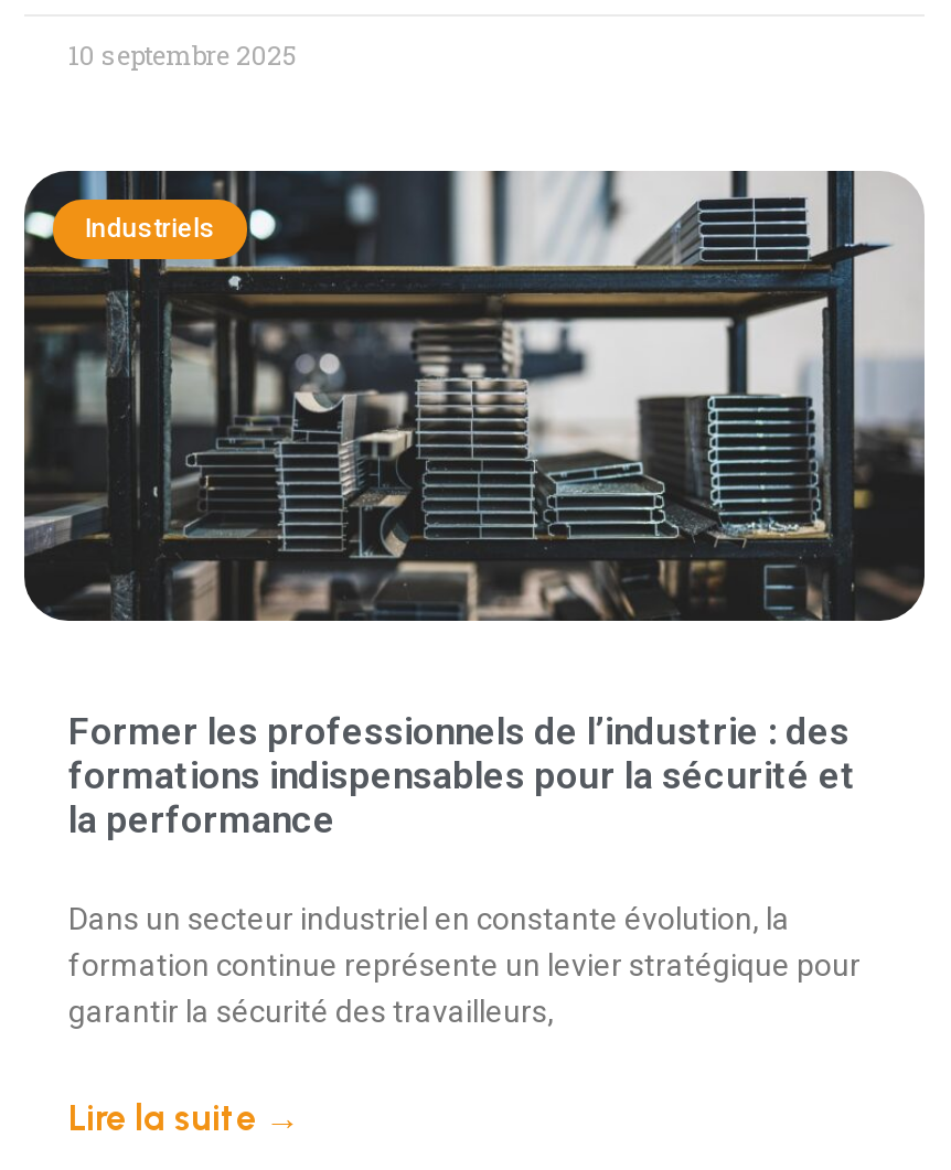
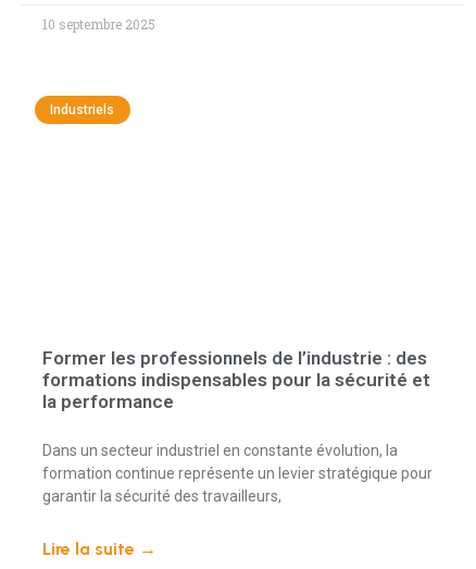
- [image]
